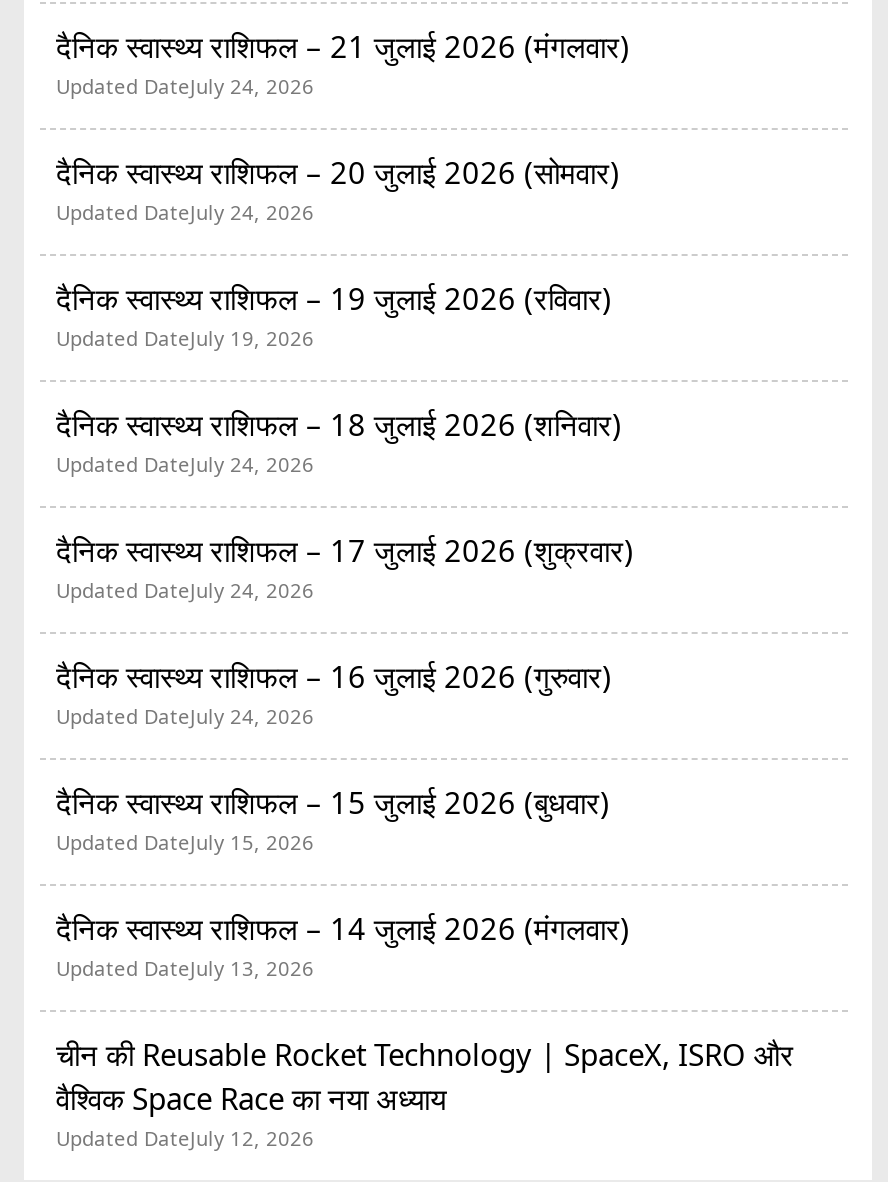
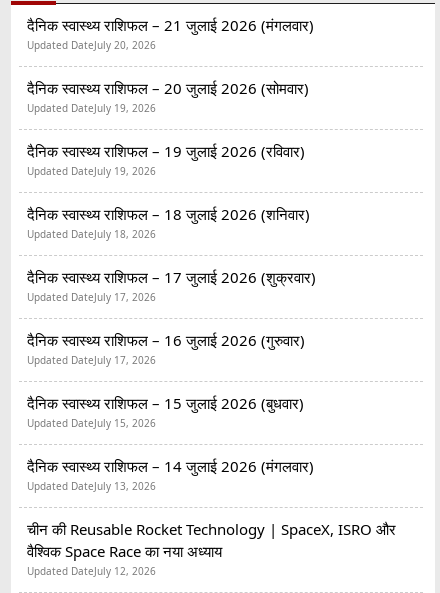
- Updated DateJuly 24, 2026
+ Updated DateJuly 20, 2026

- Updated DateJuly 24, 2026
+ Updated DateJuly 19, 2026

- Updated DateJuly 24, 2026
+ Updated DateJuly 18, 2026

- Updated DateJuly 24, 2026
+ Updated DateJuly 17, 2026

- Updated DateJuly 24, 2026
+ Updated DateJuly 17, 2026
